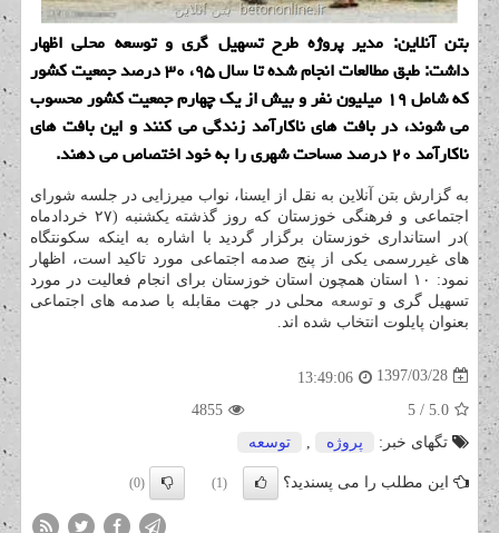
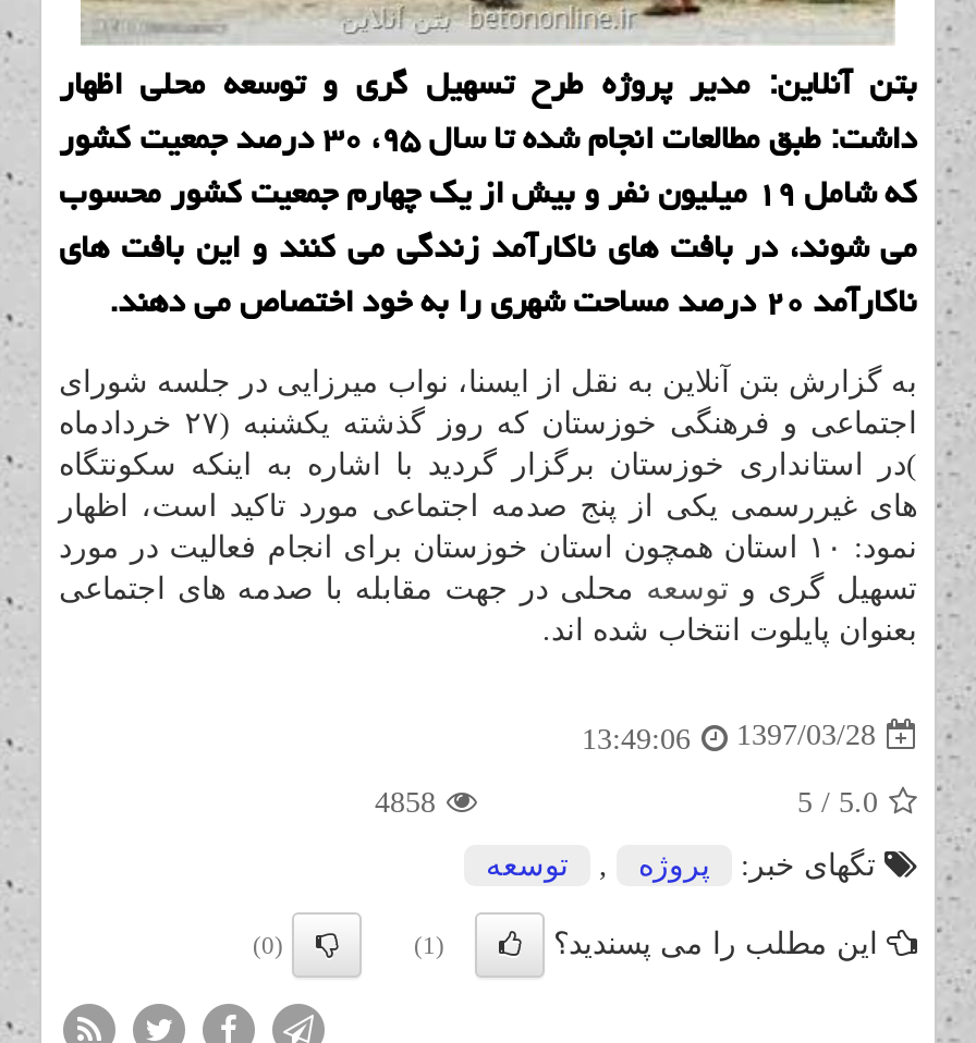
- 4855
+ 4858
